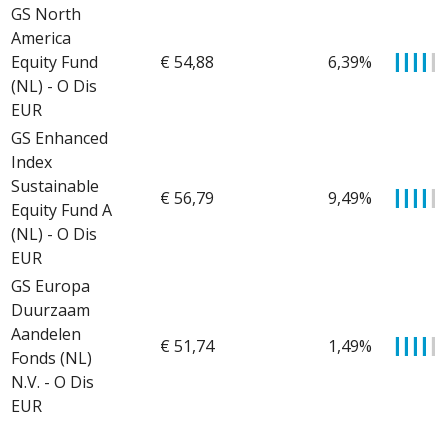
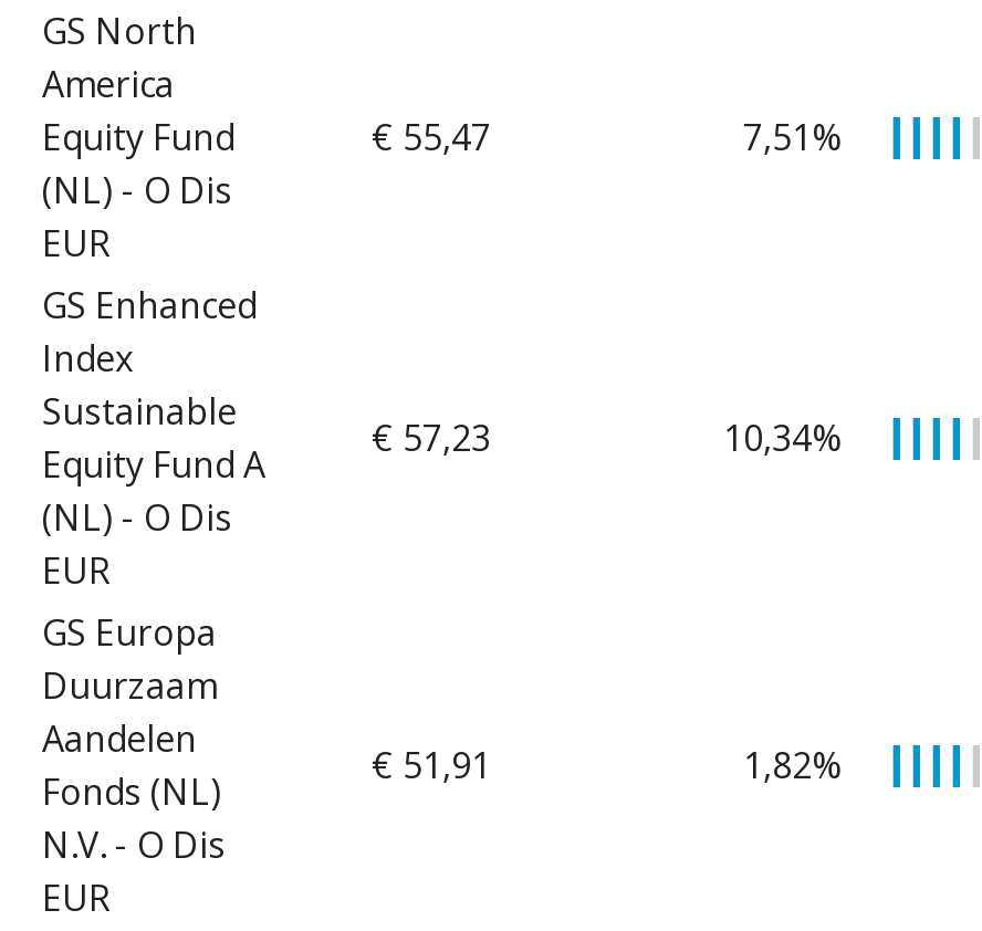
- € 54,88
+ € 55,47

- 6,39%
+ 7,51%

- € 56,79
+ € 57,23

- 9,49%
+ 10,34%

- € 51,74
+ € 51,91

- 1,49%
+ 1,82%
